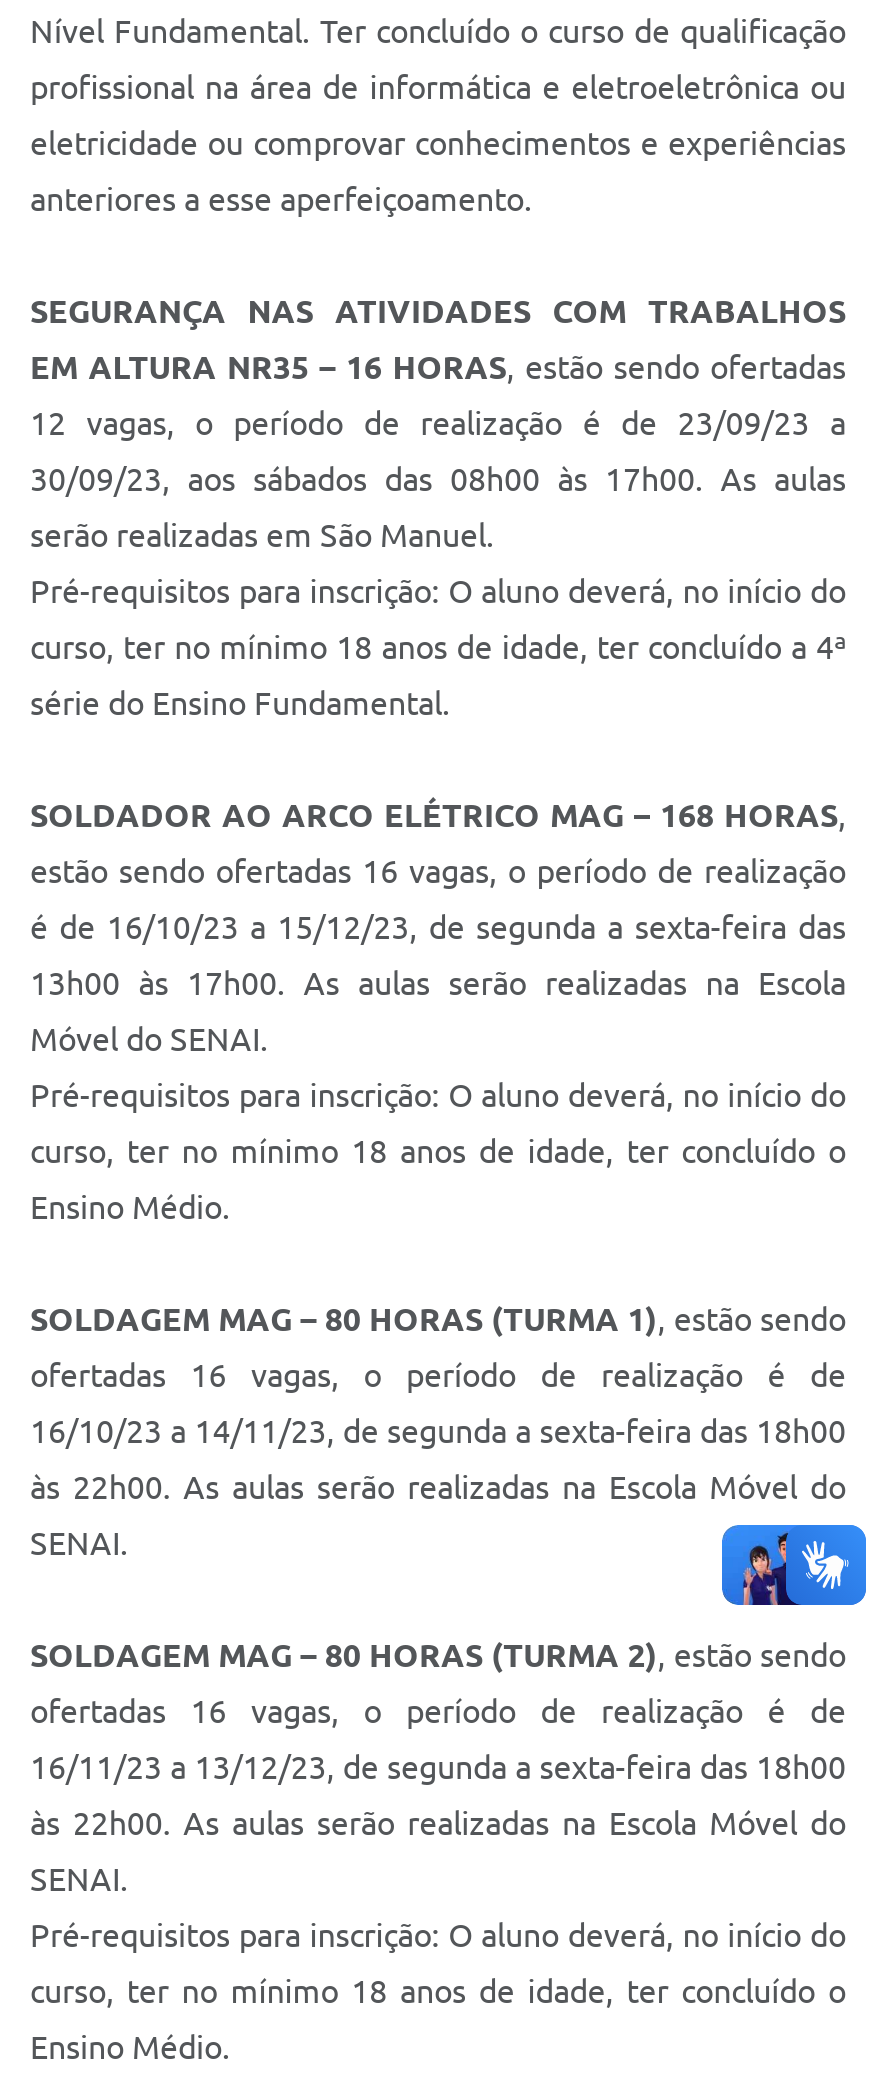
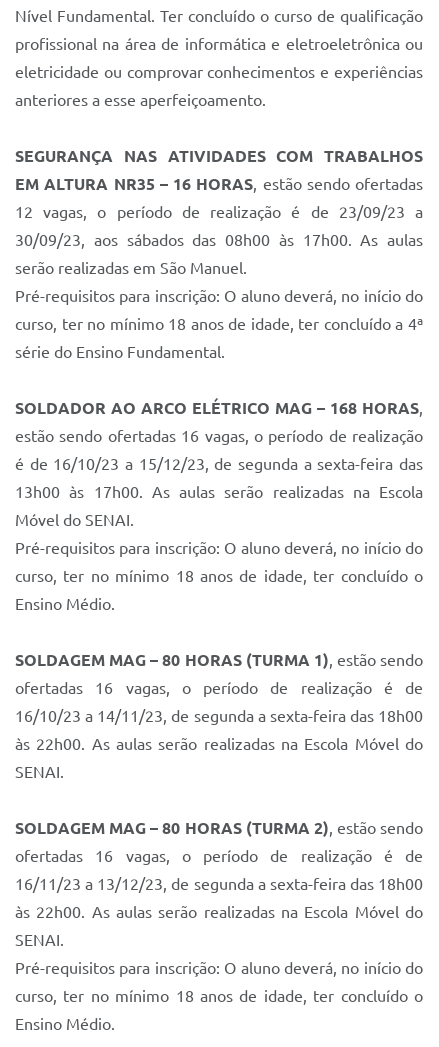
- [image]
